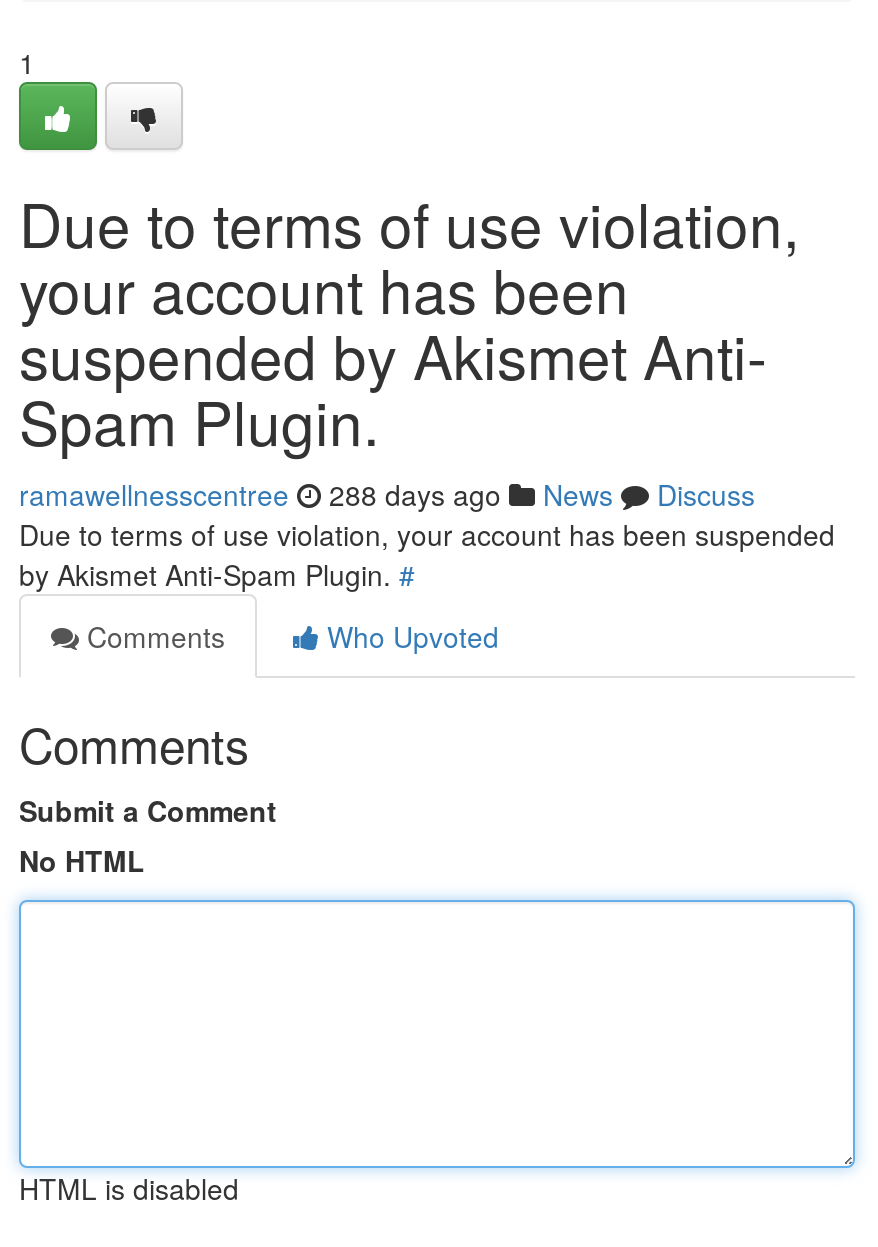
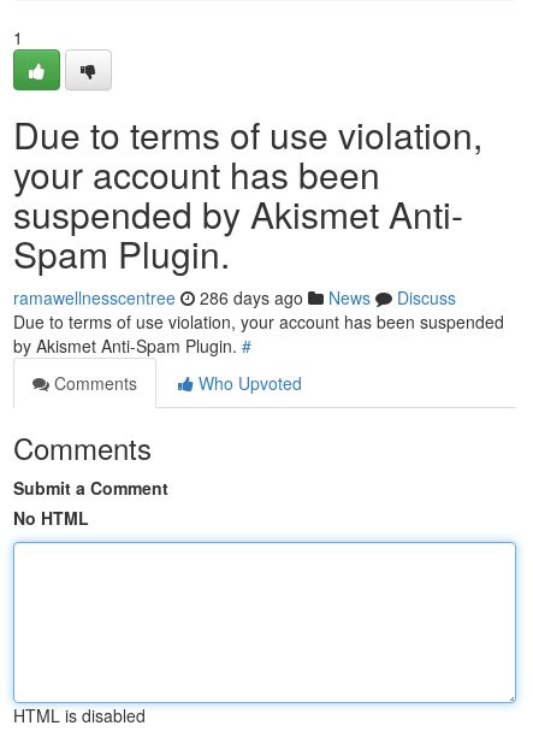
- ramawellnesscentree 288 days ago News Discuss
+ ramawellnesscentree 286 days ago News Discuss
